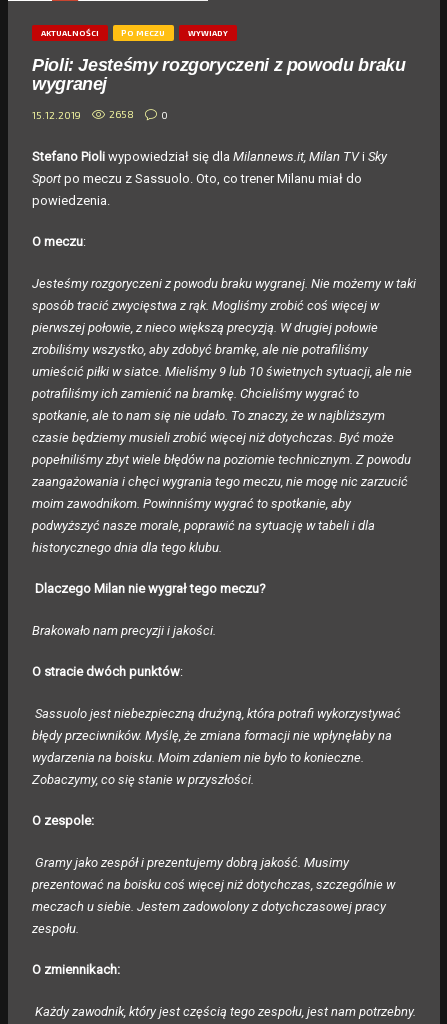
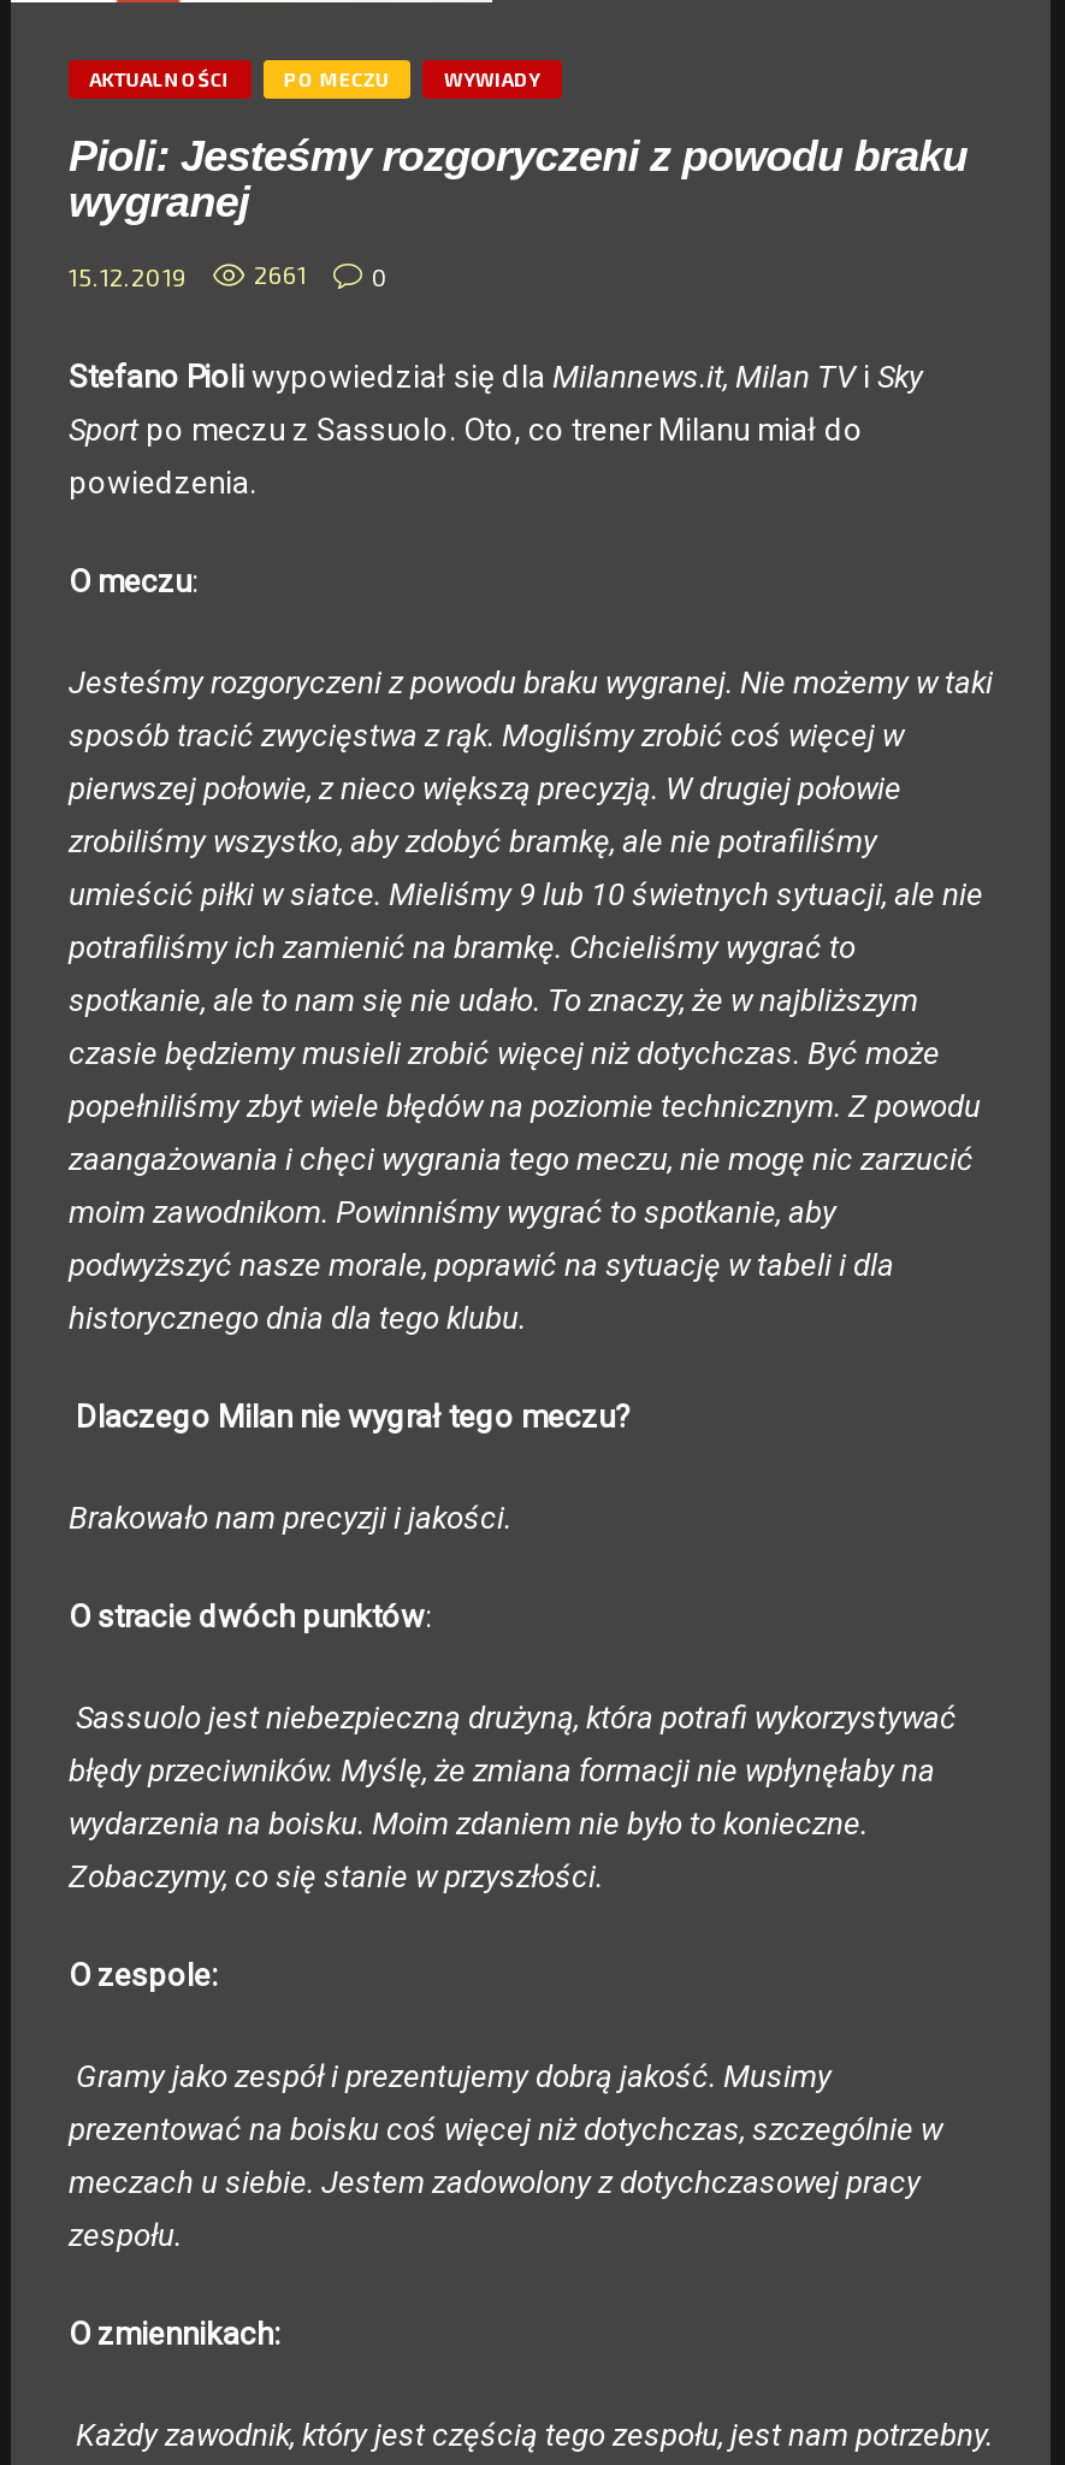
- 2658
+ 2661
